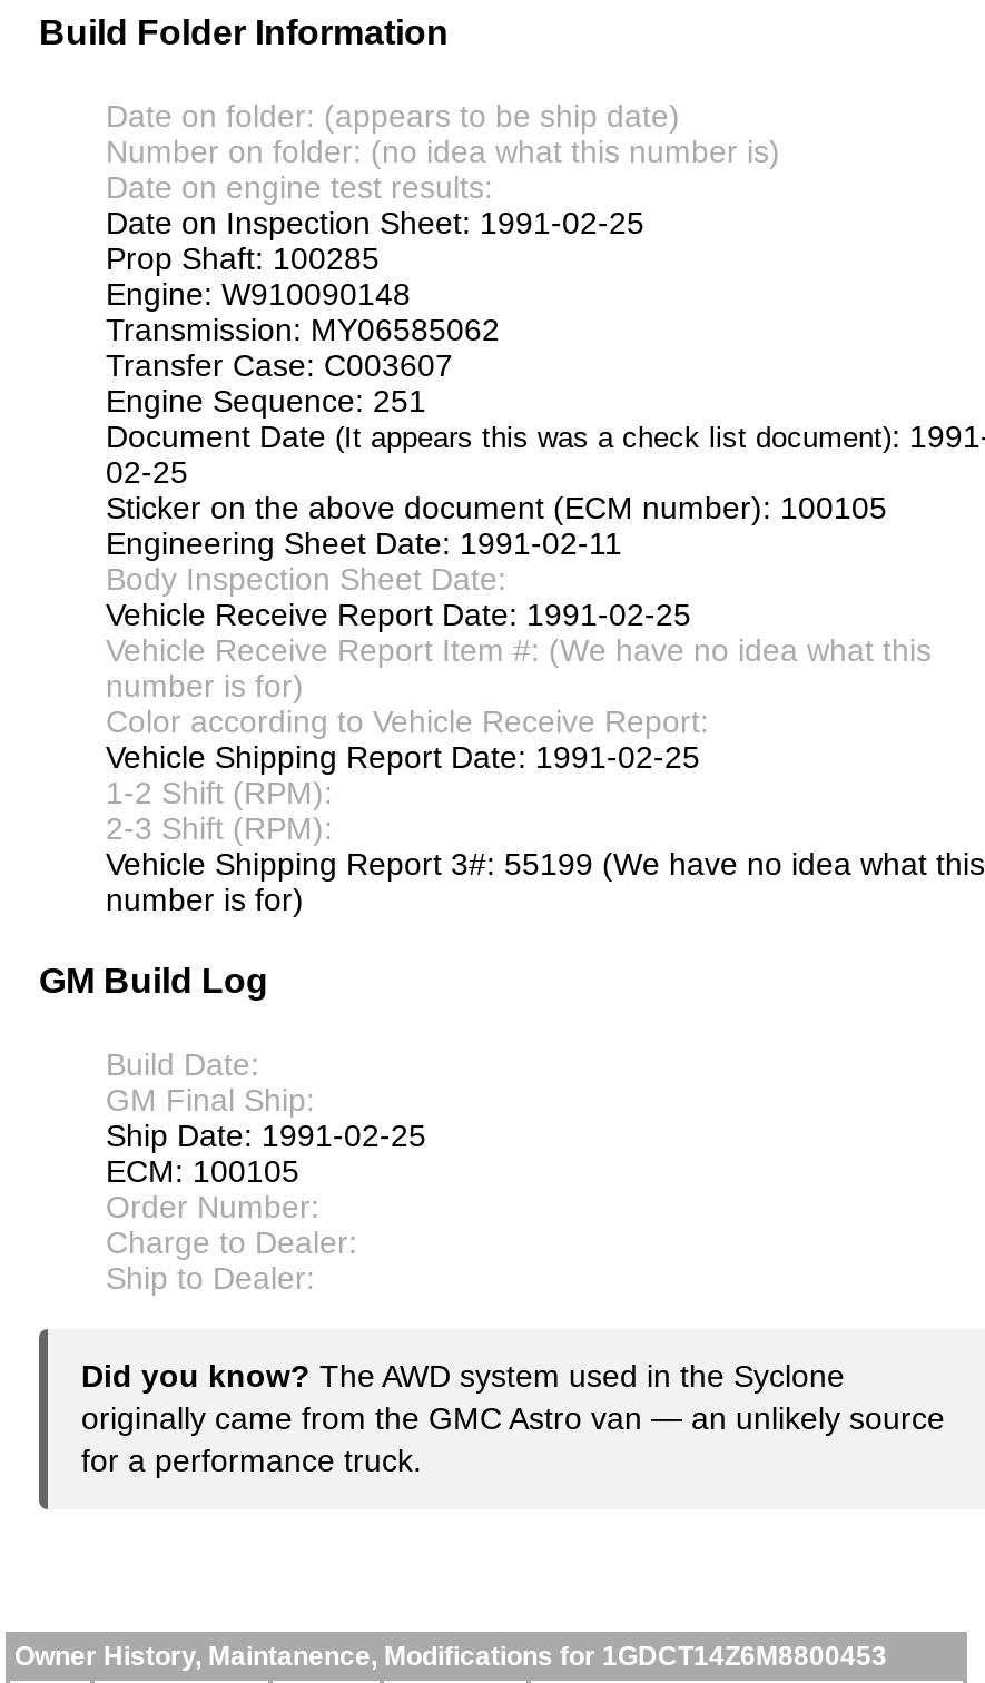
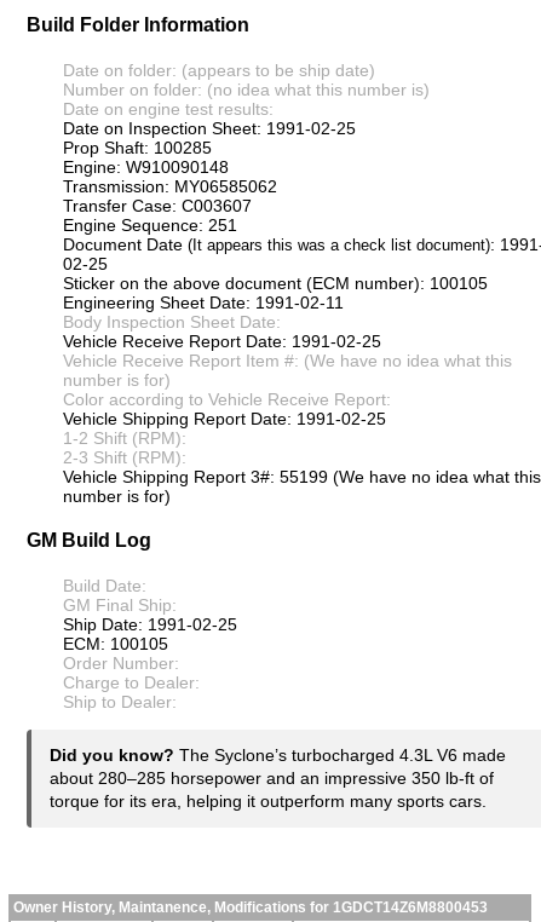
- Did you know? The AWD system used in the Syclone
- originally came from the GMC Astro van — an unlikely source
- for a performance truck.
+ Did you know? The Syclone’s turbocharged 4.3L V6 made
+ about 280–285 horsepower and an impressive 350 lb-ft of
+ torque for its era, helping it outperform many sports cars.
